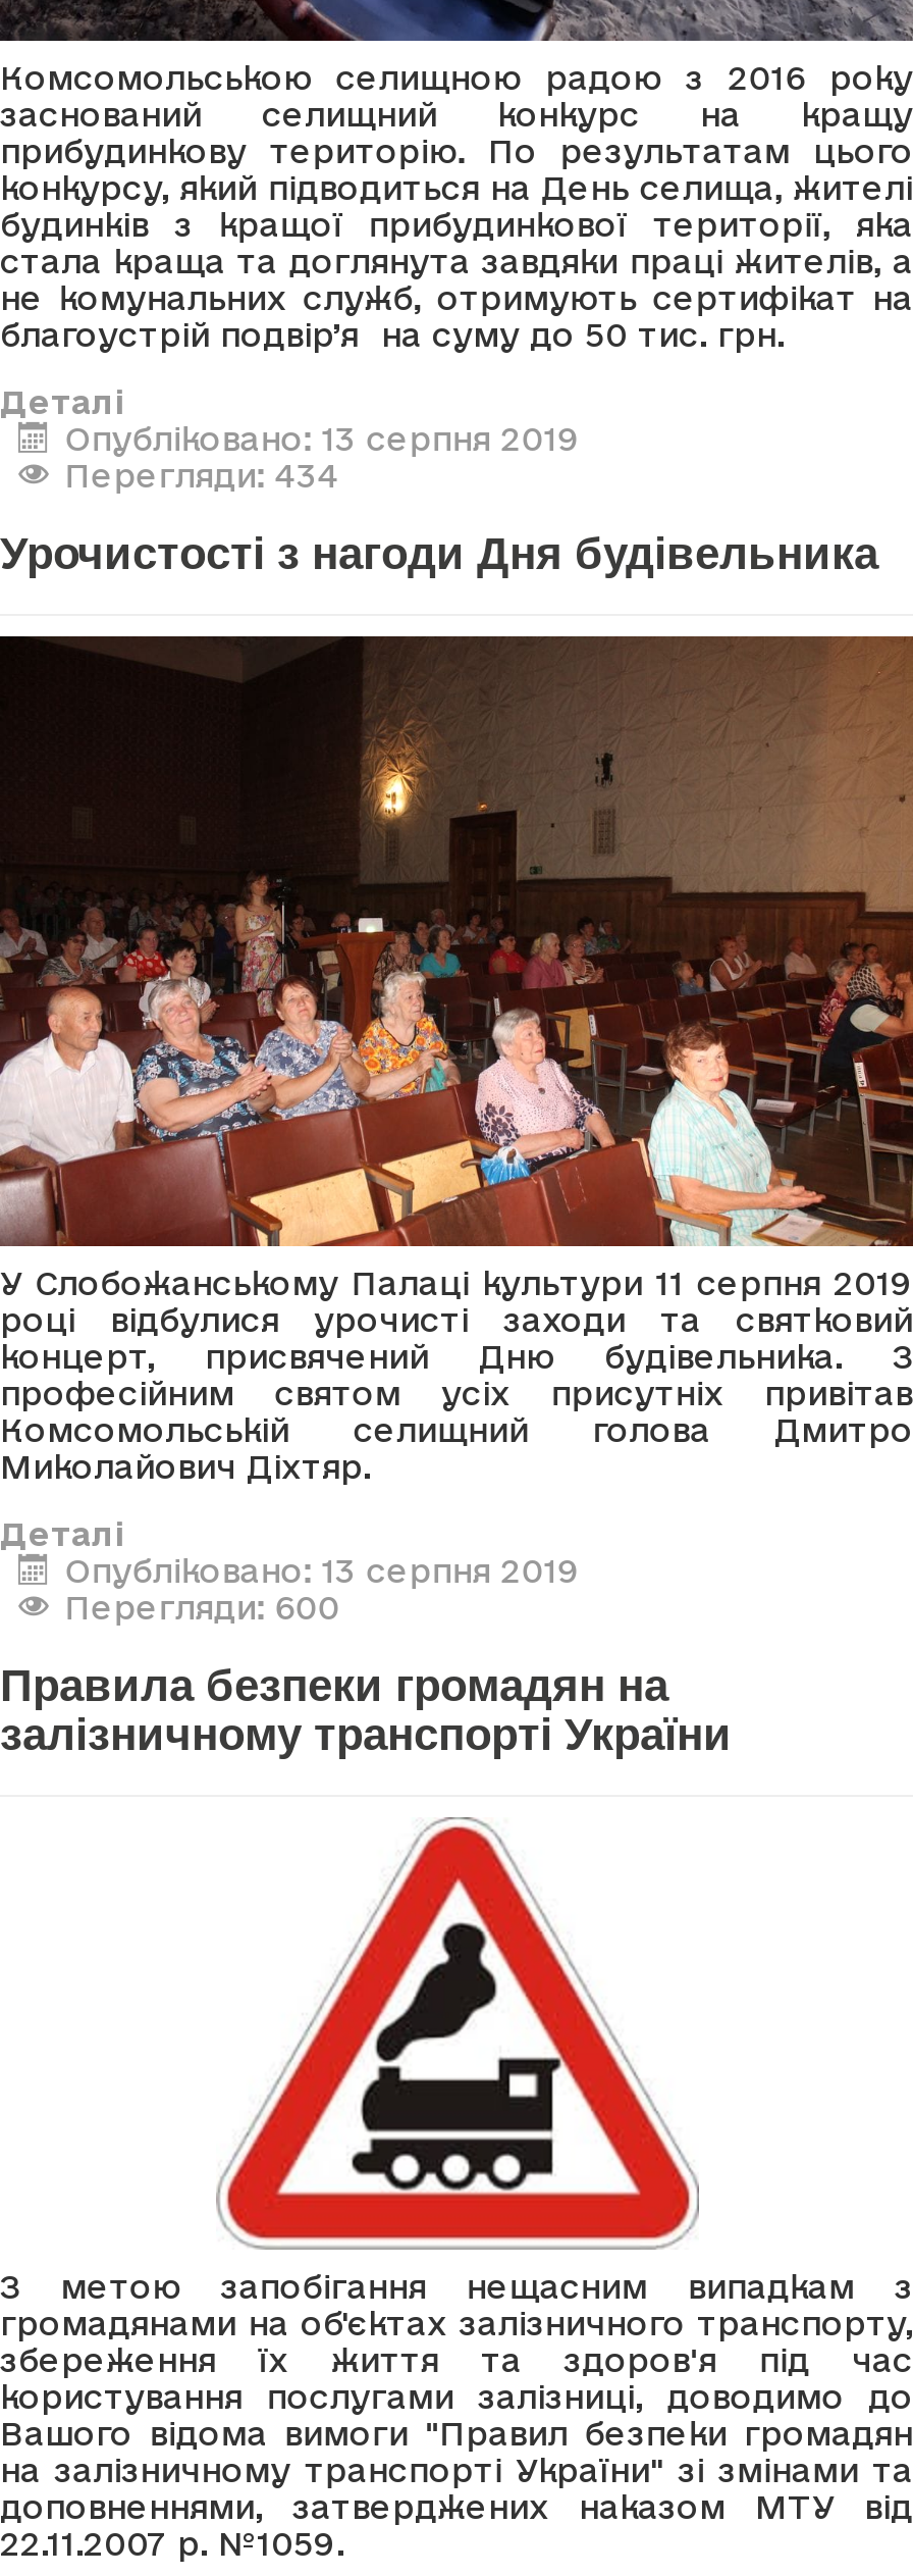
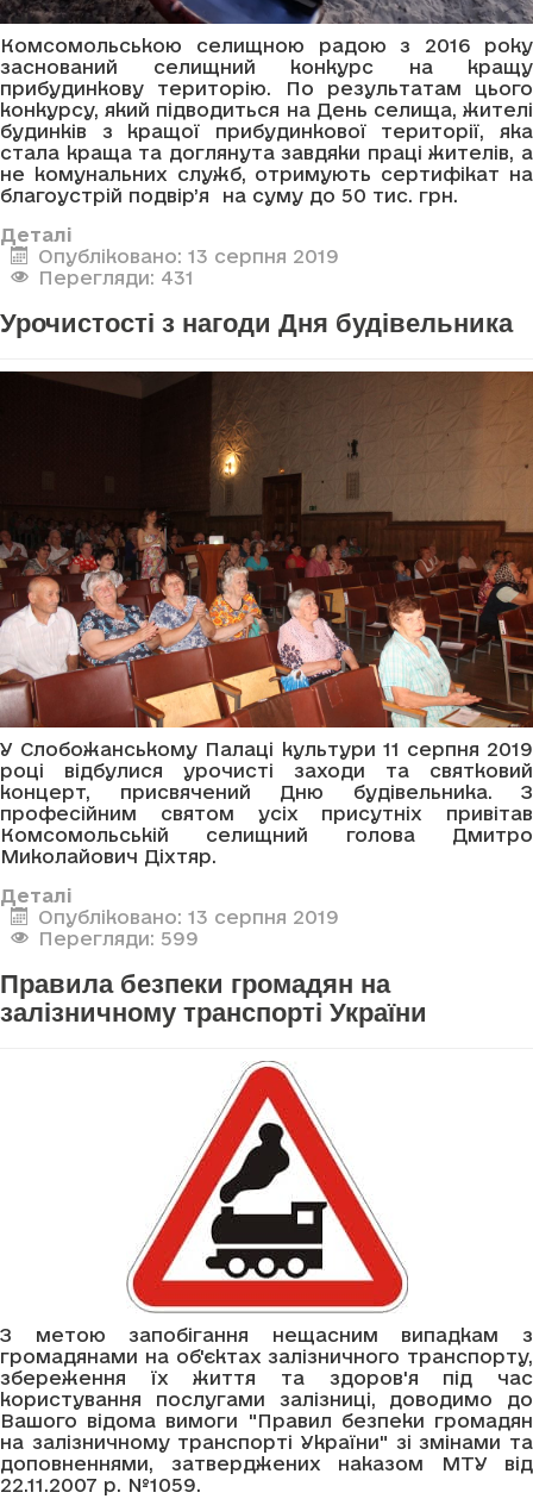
- Перегляди: 434
+ Перегляди: 431

- Перегляди: 600
+ Перегляди: 599
